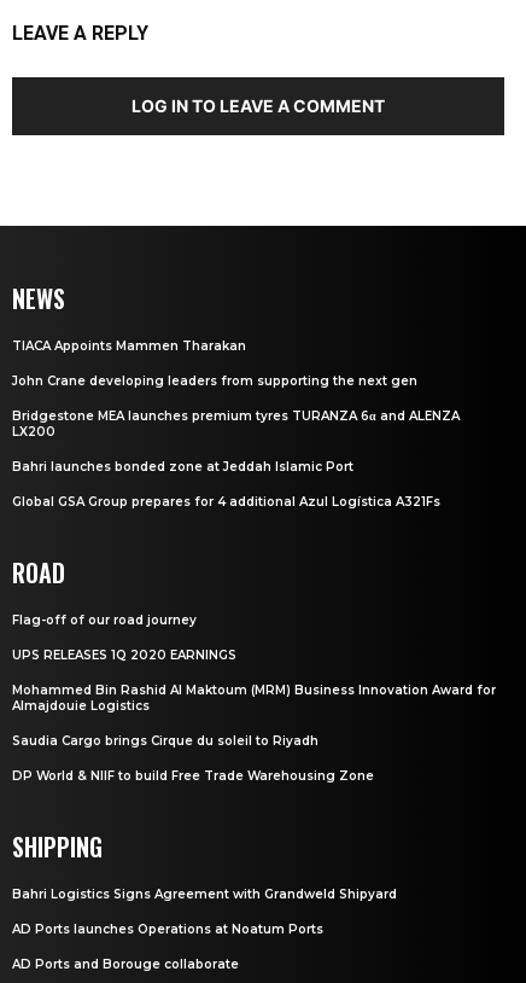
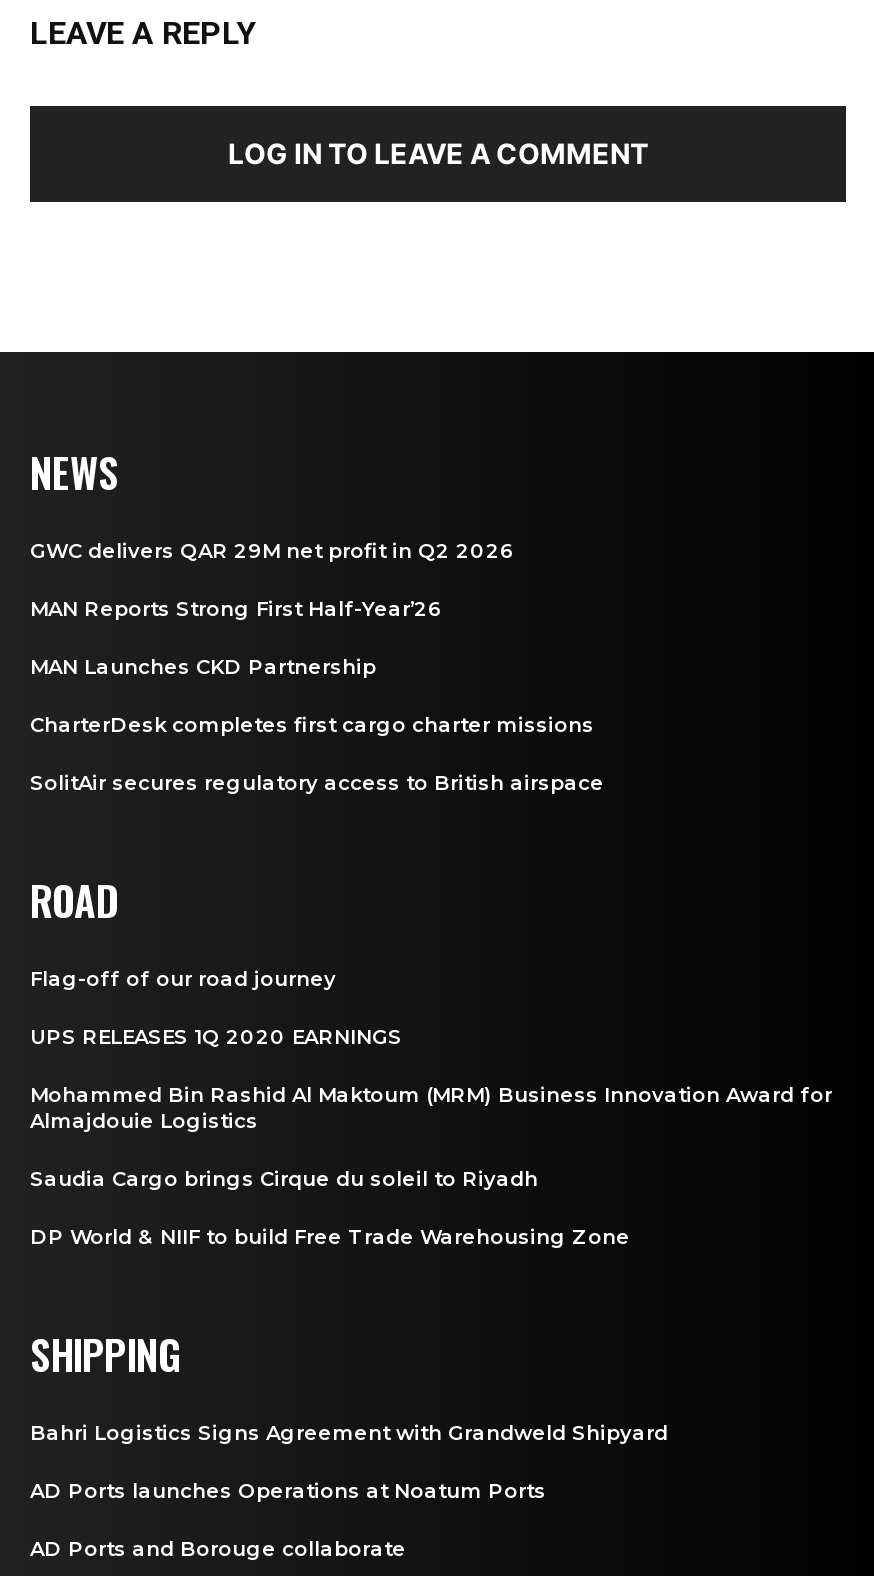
- TIACA Appoints Mammen Tharakan
+ GWC delivers QAR 29M net profit in Q2 2026

- John Crane developing leaders from supporting the next gen
+ MAN Reports Strong First Half-Year’26

- Bridgestone MEA launches premium tyres TURANZA 6α and ALENZA
- LX200
+ MAN Launches CKD Partnership

- Bahri launches bonded zone at Jeddah Islamic Port
+ CharterDesk completes first cargo charter missions

- Global GSA Group prepares for 4 additional Azul Logística A321Fs
+ SolitAir secures regulatory access to British airspace
